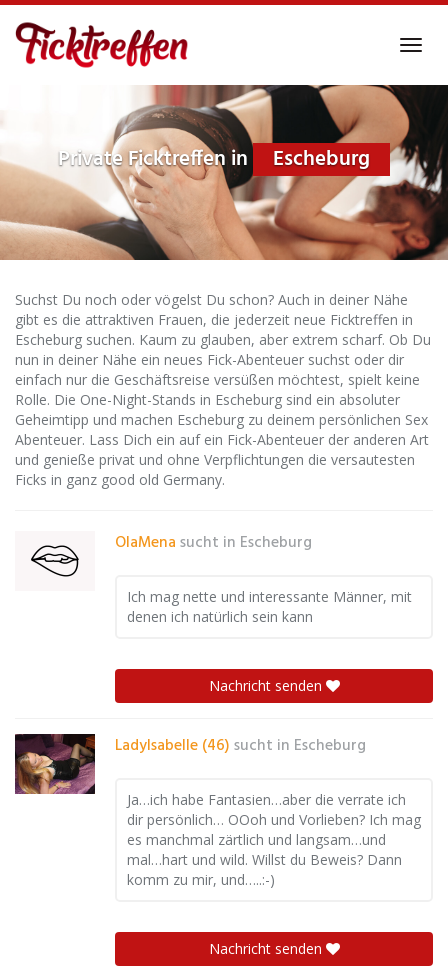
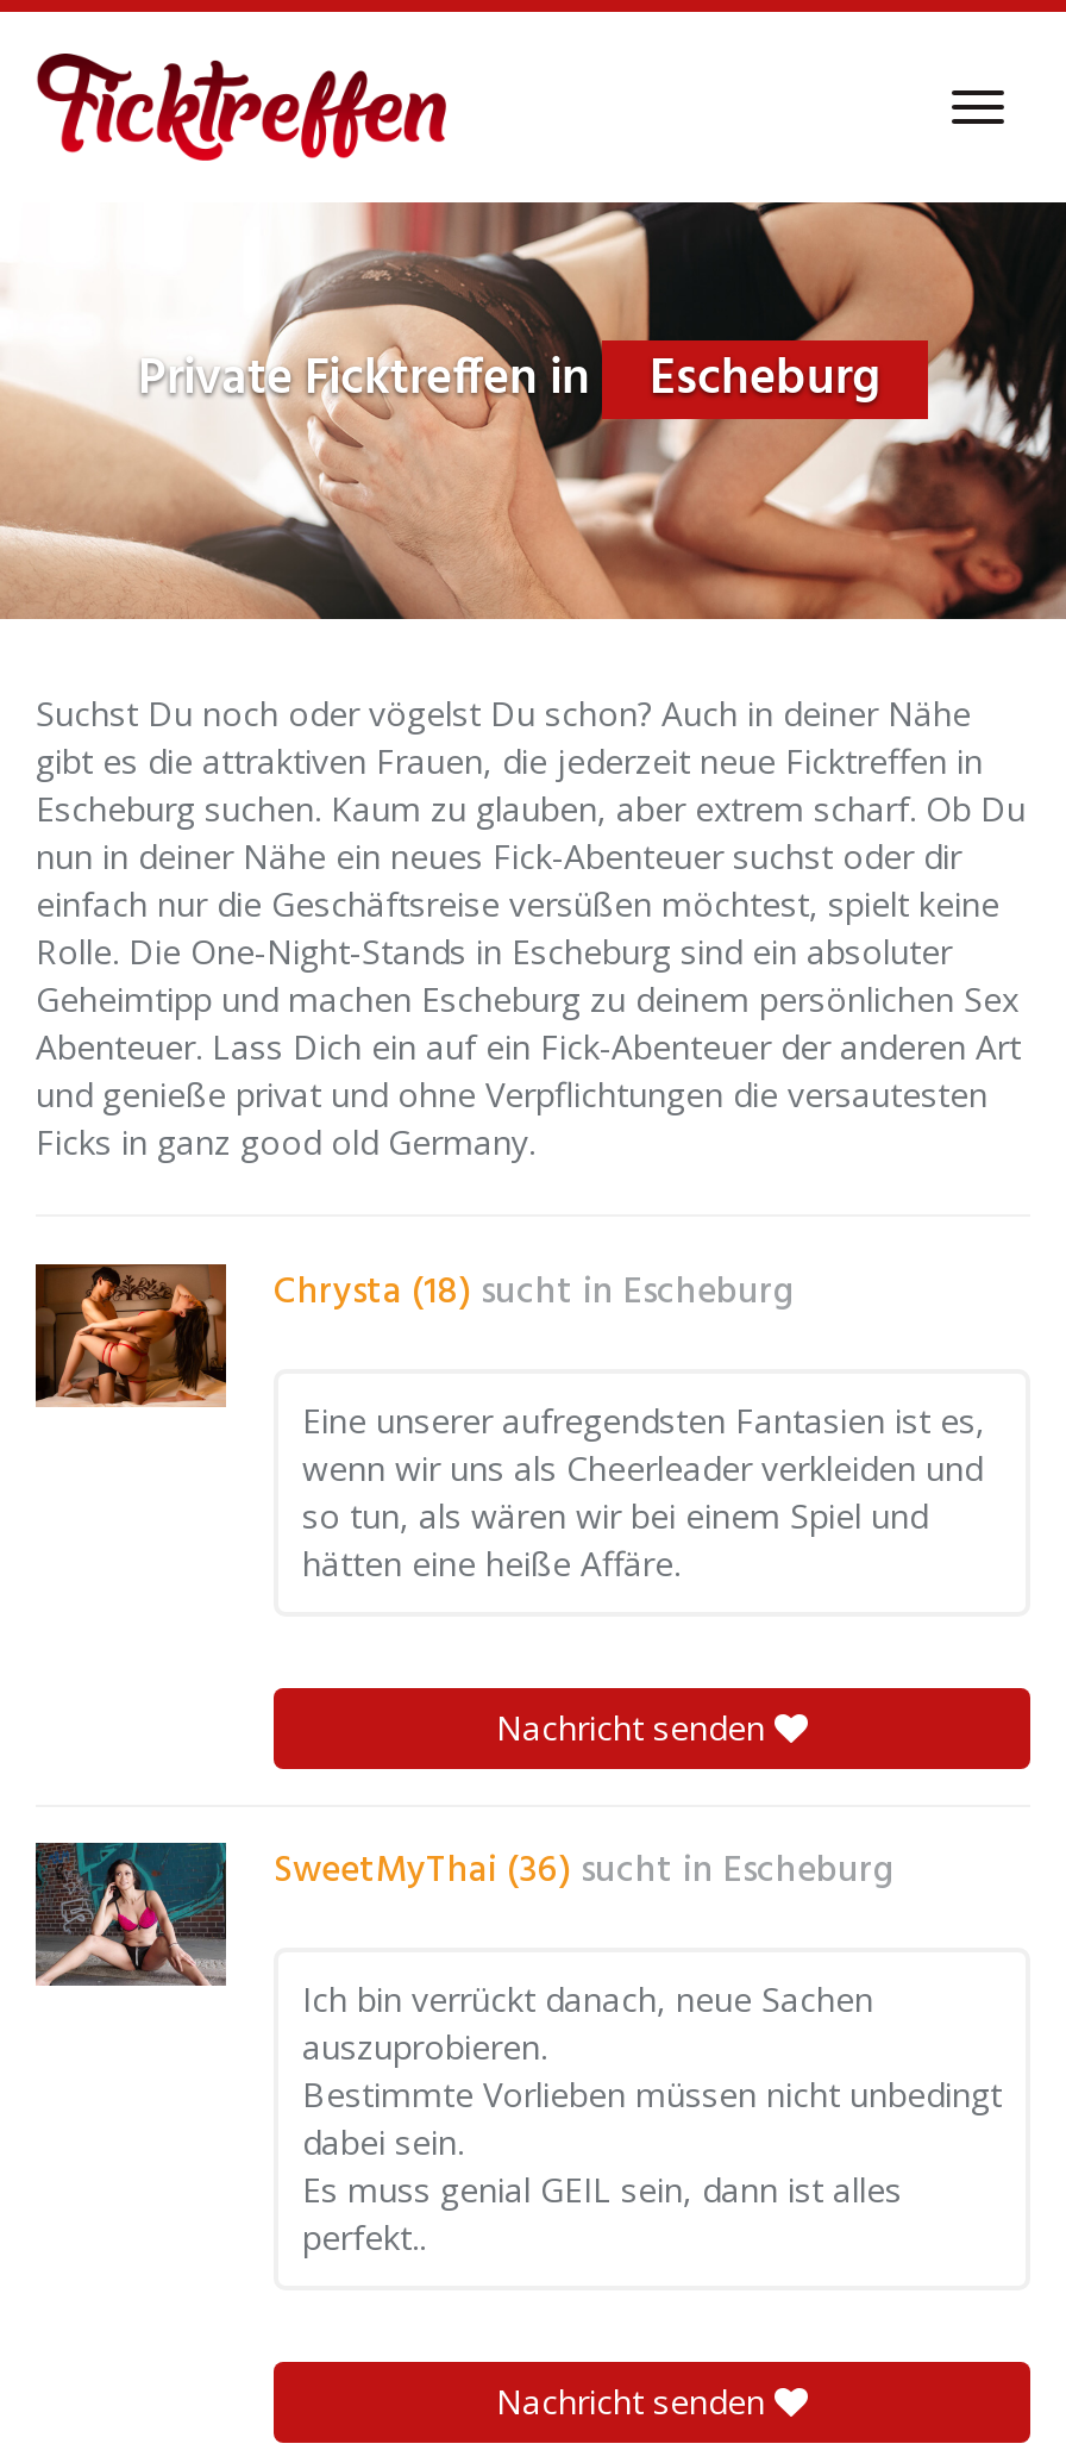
- [image]
- OlaMena sucht in Escheburg
+ [image]
+ Chrysta (18) sucht in Escheburg

- Ich mag nette und interessante Männer, mit
- denen ich natürlich sein kann
+ Eine unserer aufregendsten Fantasien ist es,
+ wenn wir uns als Cheerleader verkleiden und
+ so tun, als wären wir bei einem Spiel und
+ hätten eine heiße Affäre.

- [image]
- LadyIsabelle (46) sucht in Escheburg
+ [image]
+ SweetMyThai (36) sucht in Escheburg

- Ja…ich habe Fantasien…aber die verrate ich
- dir persönlich… OOoh und Vorlieben? Ich mag
- es manchmal zärtlich und langsam…und
- mal…hart und wild. Willst du Beweis? Dann
- komm zu mir, und…..:-)
+ Ich bin verrückt danach, neue Sachen
+ auszuprobieren.
+ Bestimmte Vorlieben müssen nicht unbedingt
+ dabei sein.
+ Es muss genial GEIL sein, dann ist alles
+ perfekt..
